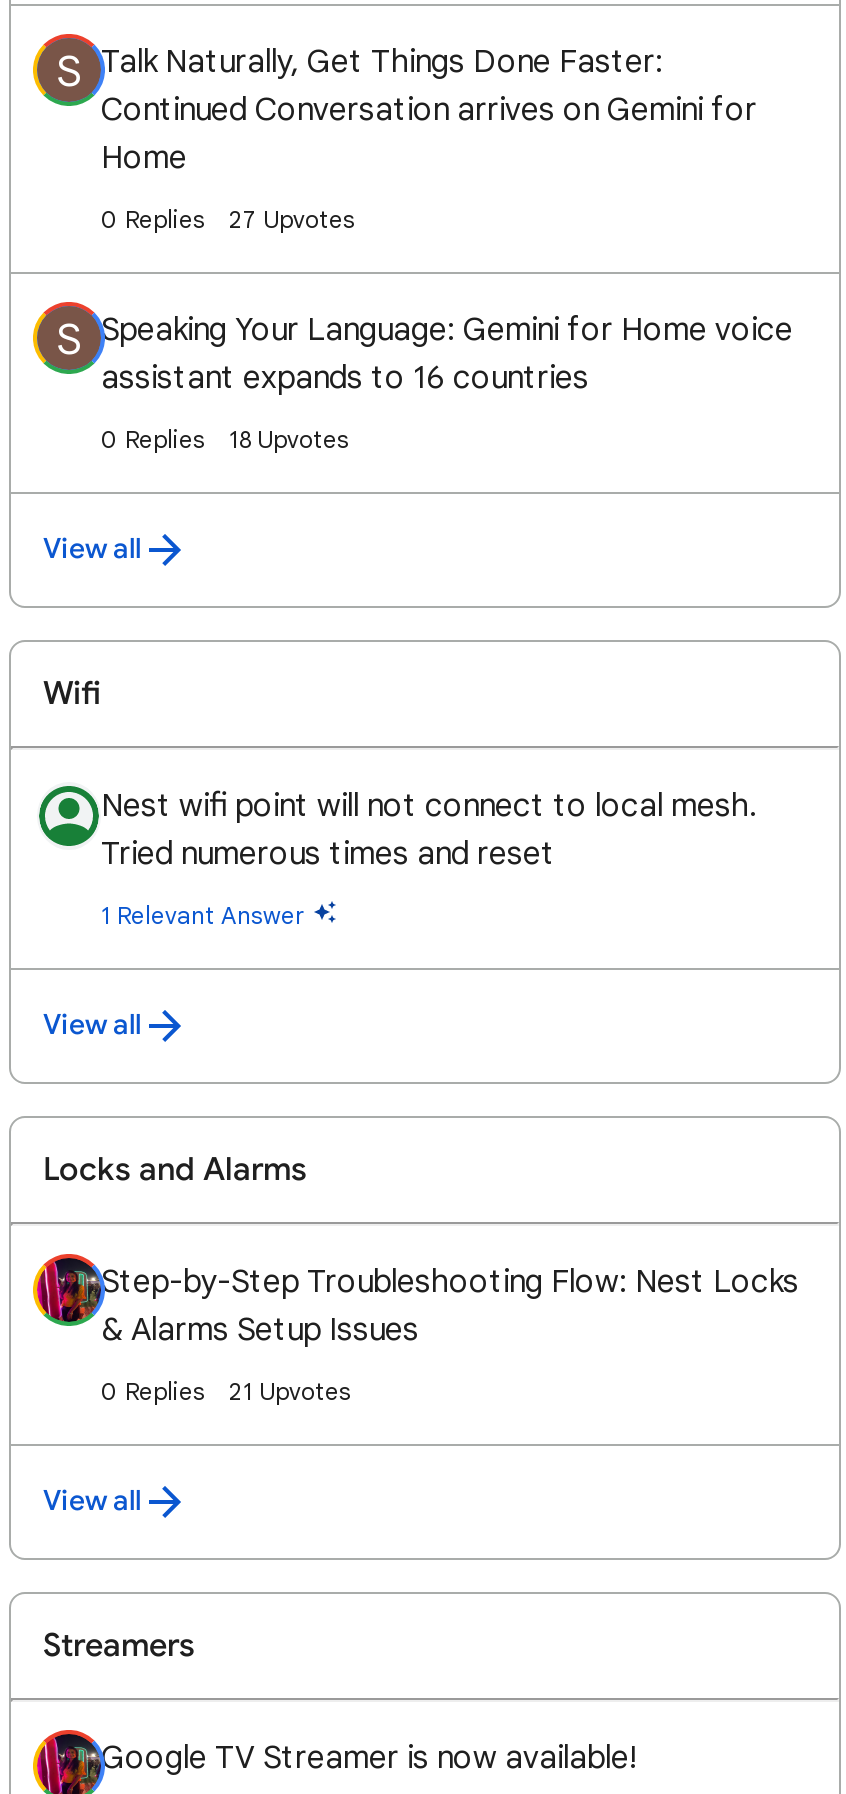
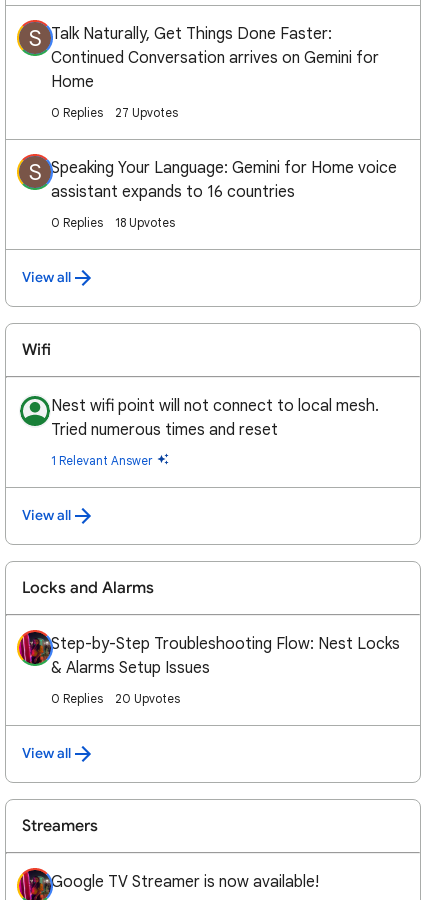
- 21 Upvotes
+ 20 Upvotes
